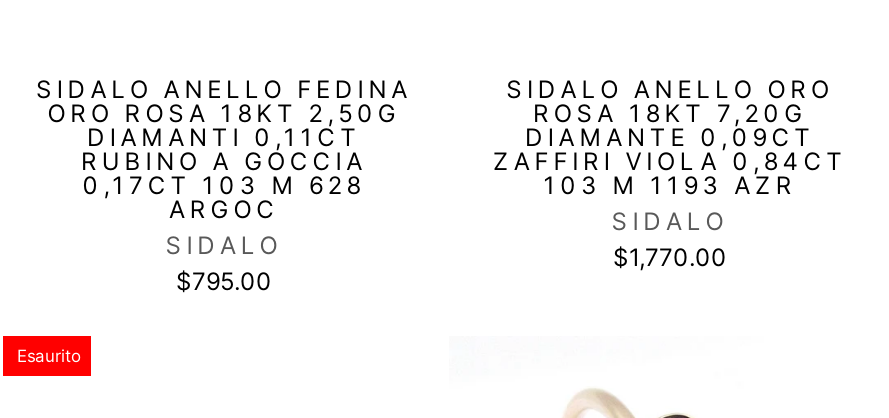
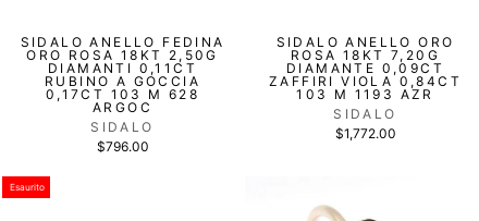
- $1,770.00
+ $1,772.00

- $795.00
+ $796.00
